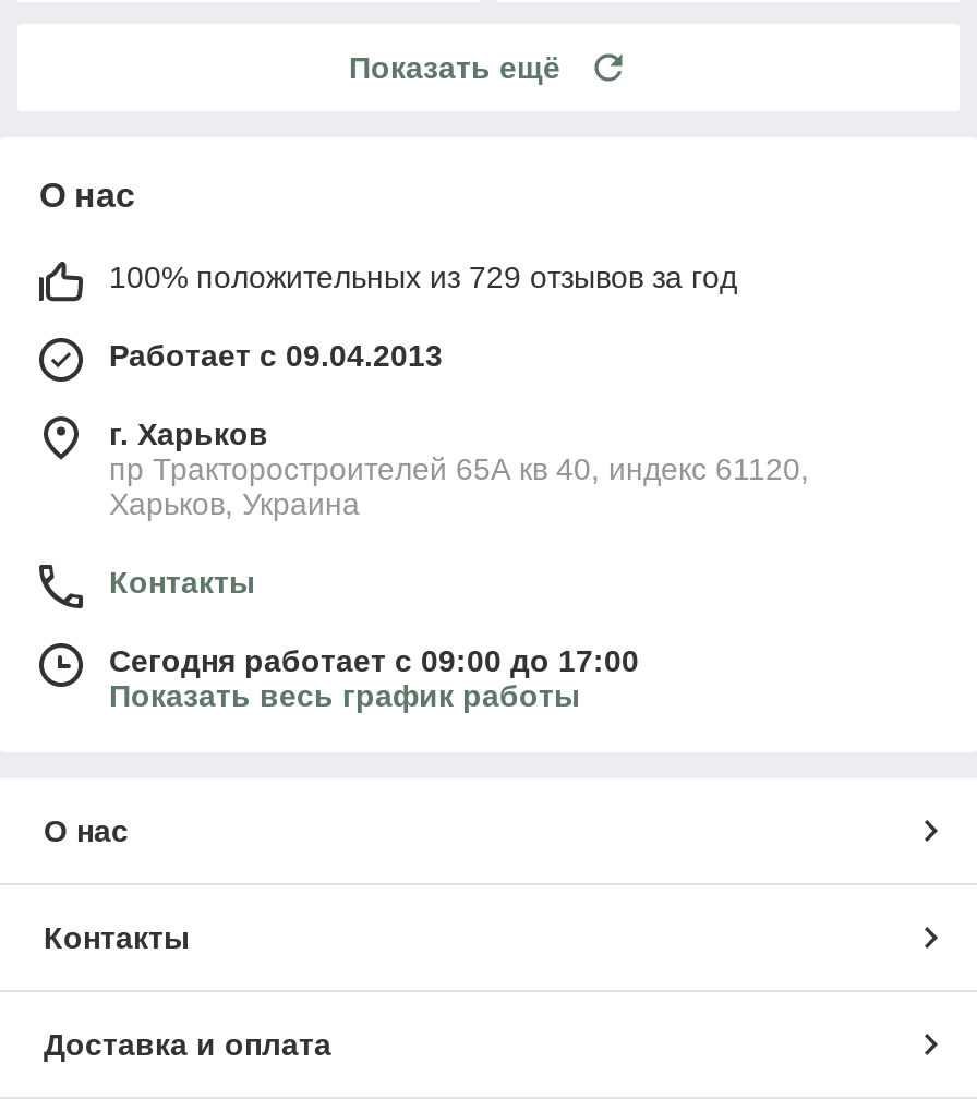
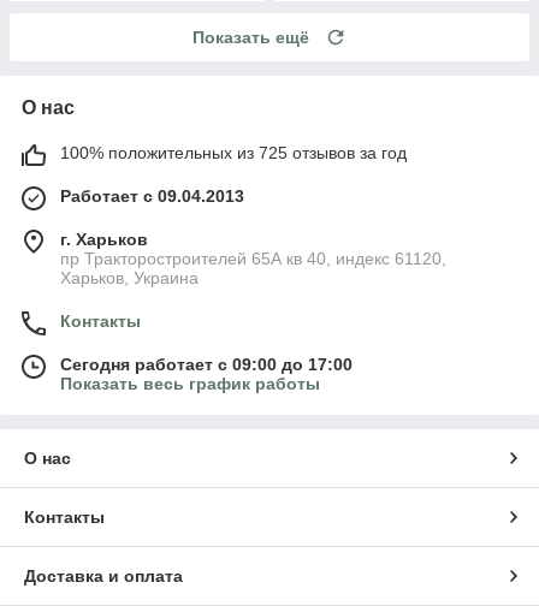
- 100% положительных из 729 отзывов за год
+ 100% положительных из 725 отзывов за год
